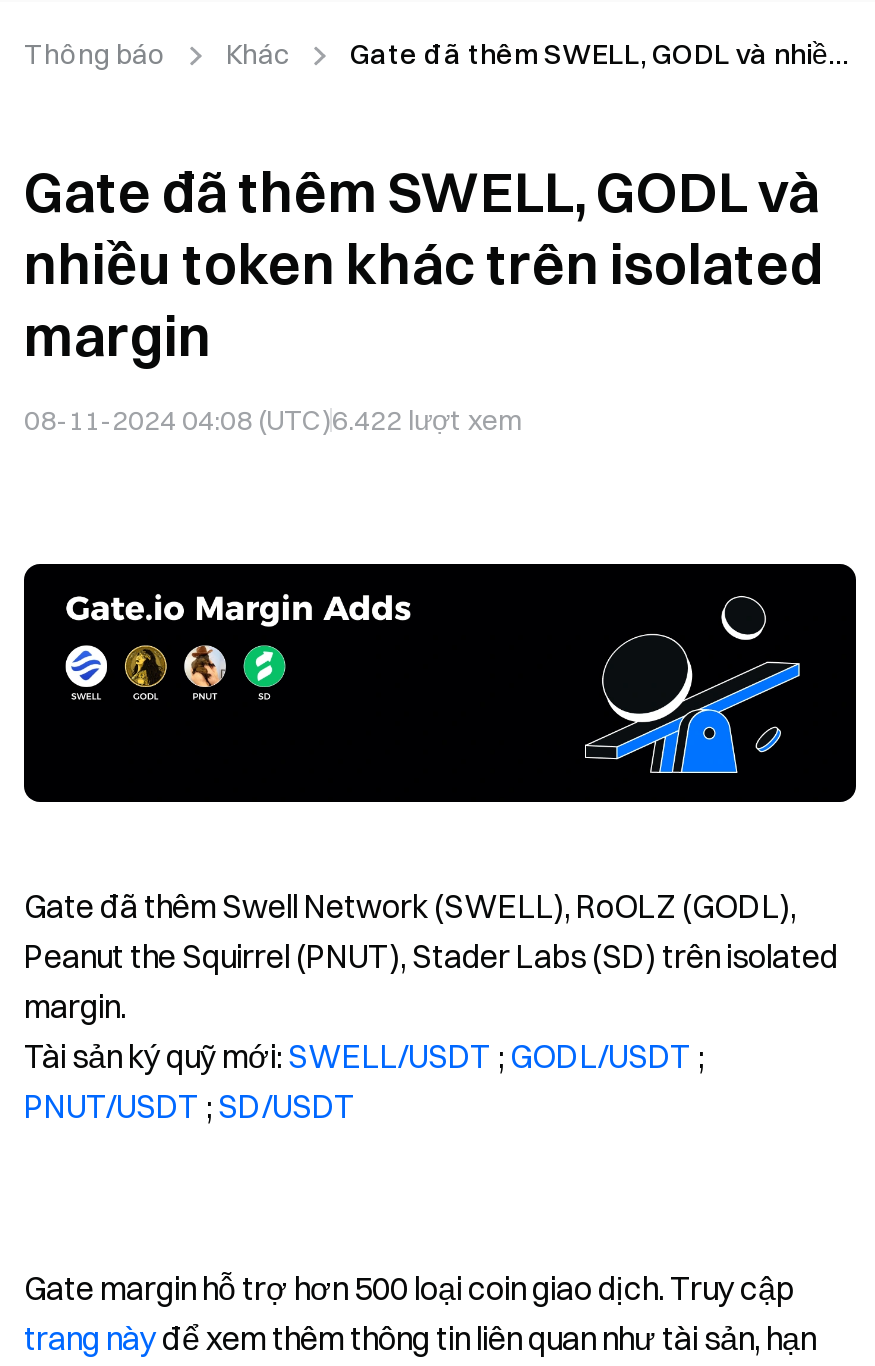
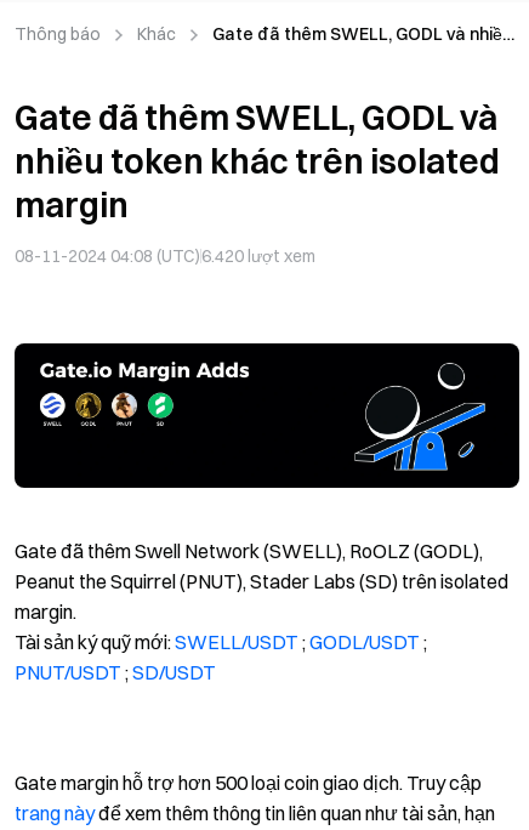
- 08-11-2024 04:08 (UTC)6.422 lượt xem
+ 08-11-2024 04:08 (UTC)6.420 lượt xem
